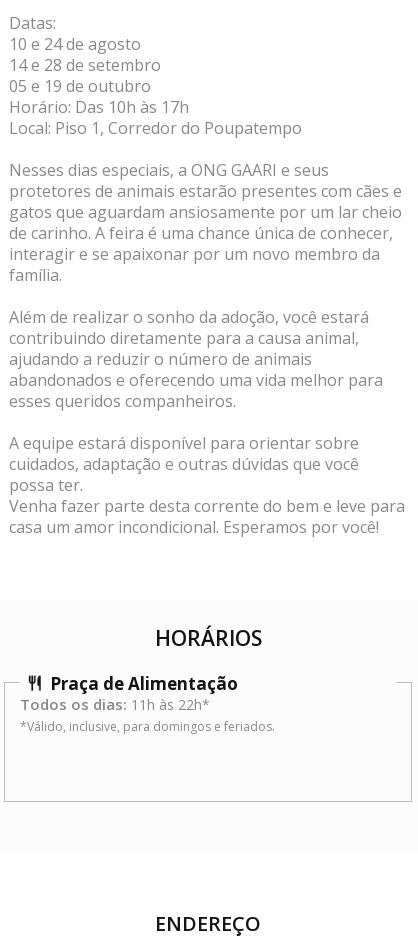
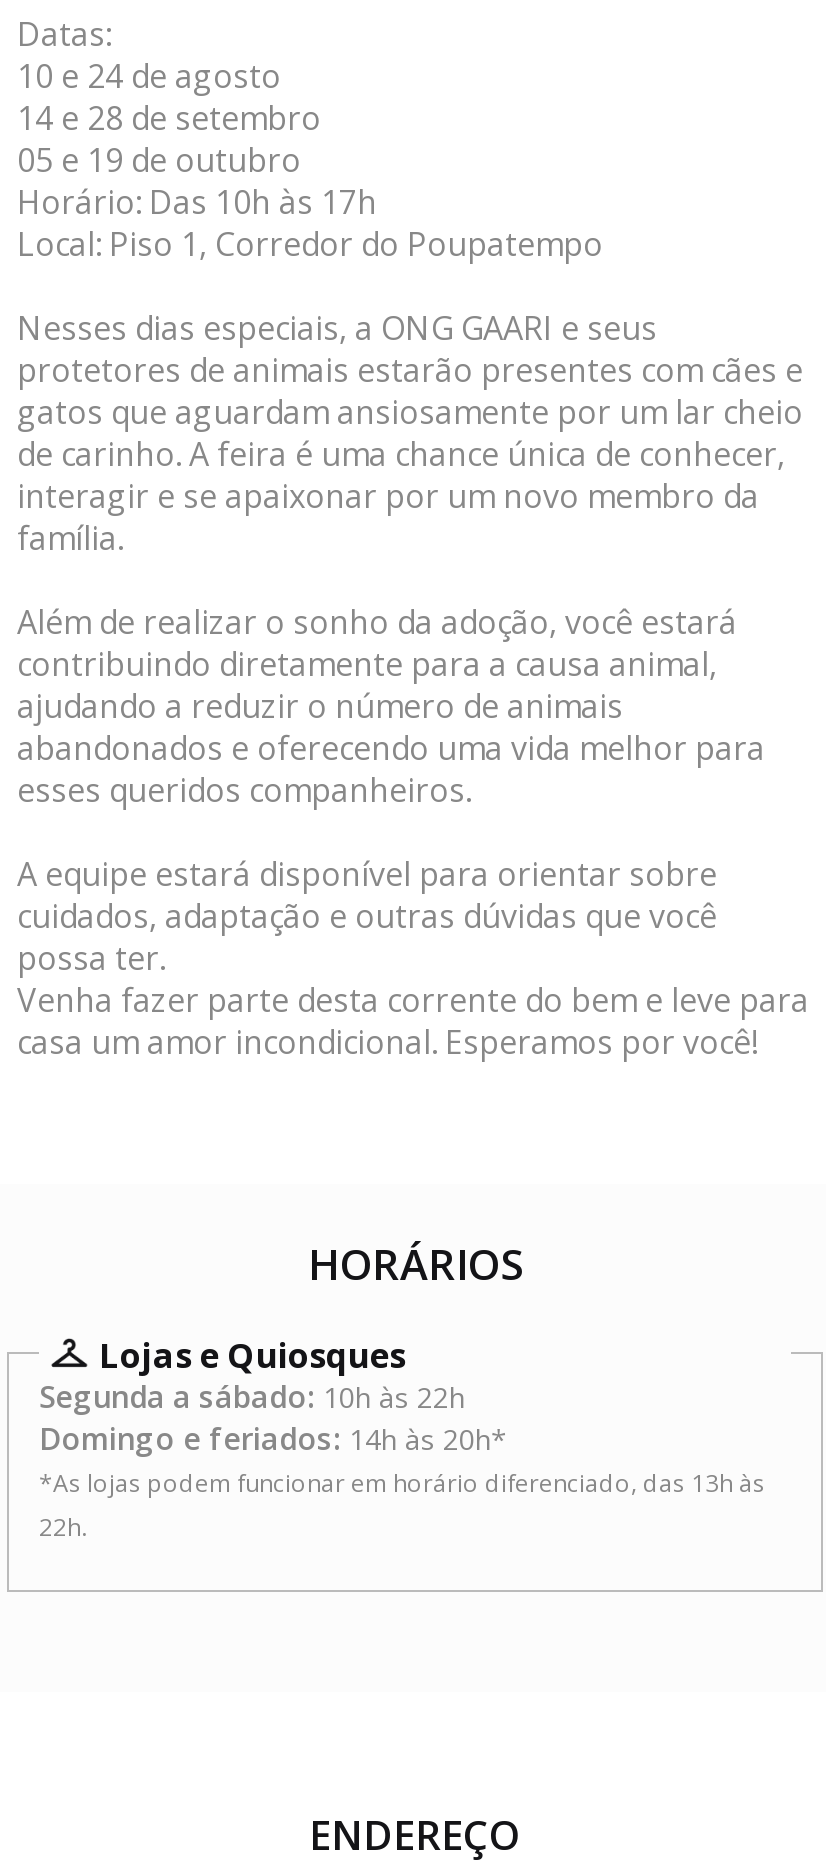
- Praça de Alimentação
- Todos os dias: 11h às 22h*
- *Válido, inclusive, para domingos e feriados.
+ Lojas e Quiosques
+ Segunda a sábado: 10h às 22h
+ Domingo e feriados: 14h às 20h*
+ *As lojas podem funcionar em horário diferenciado, das 13h às
+ 22h.
